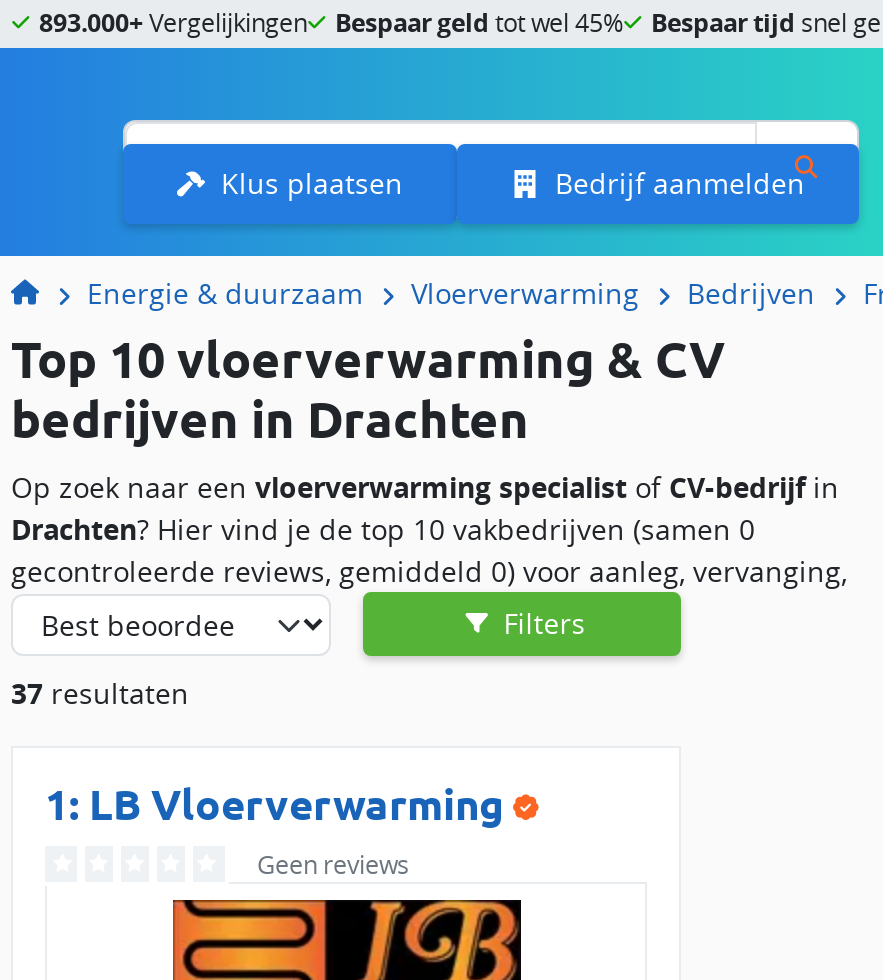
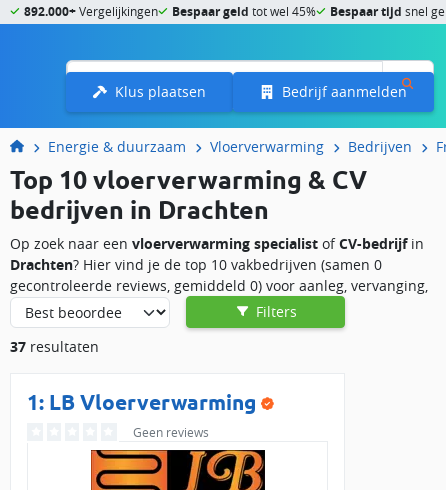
- 893.000+ Vergelijkingen
+ 892.000+ Vergelijkingen
